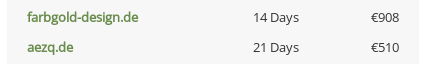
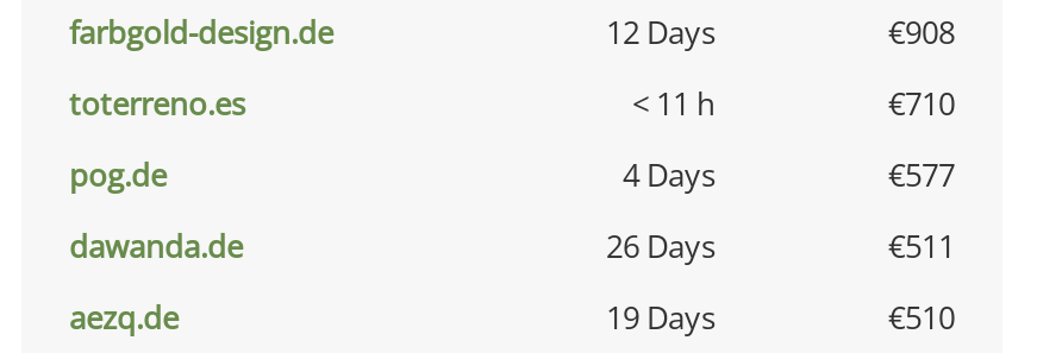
- 14 Days
+ 12 Days

+ toterreno.es
+ < 11 h
+ €710
+ pog.de
+ 4 Days
+ €577
+ dawanda.de
+ 26 Days
+ €511

- 21 Days
+ 19 Days
